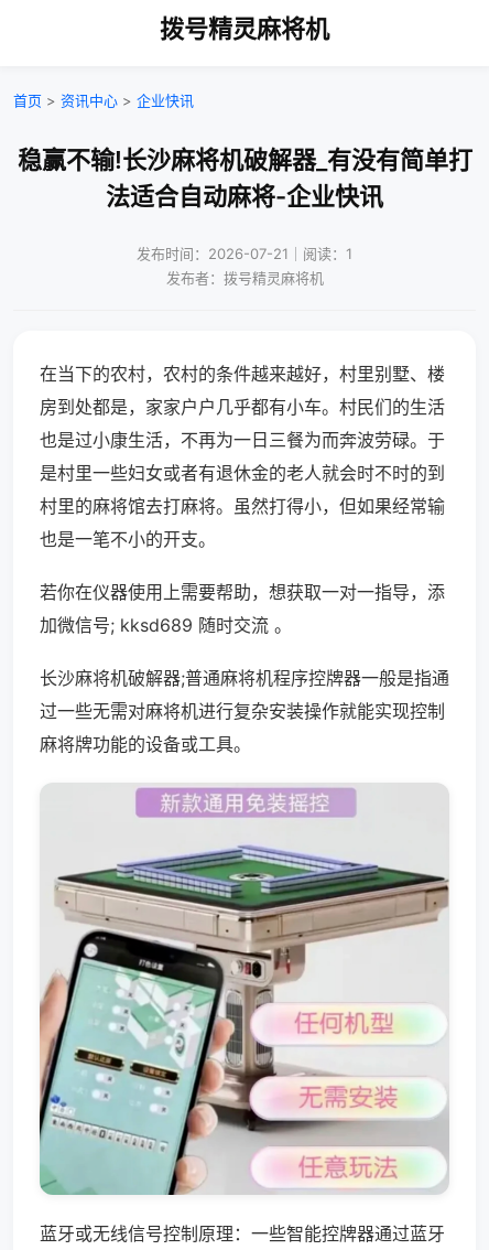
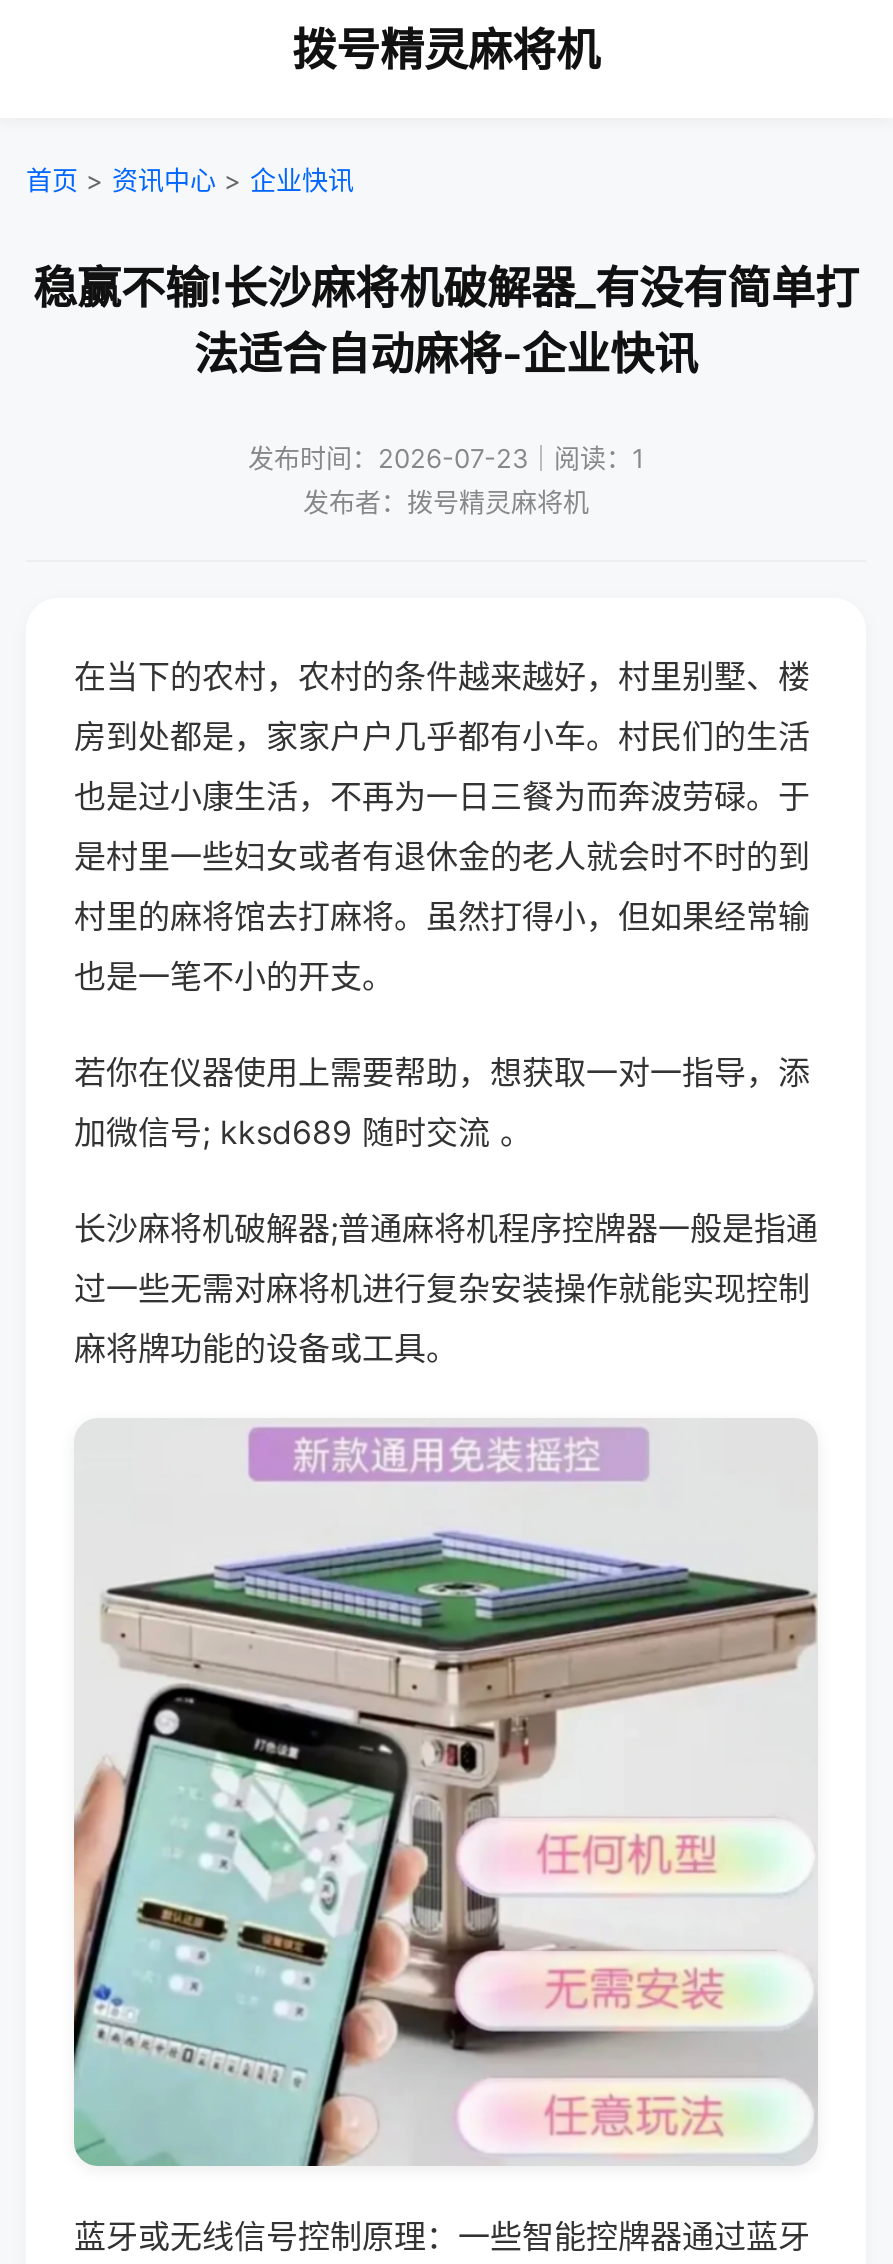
- 发布时间：2026-07-21｜阅读：1
+ 发布时间：2026-07-23｜阅读：1
